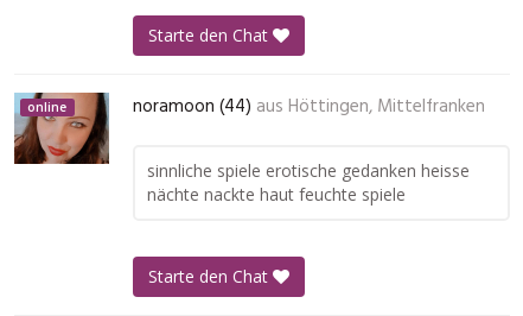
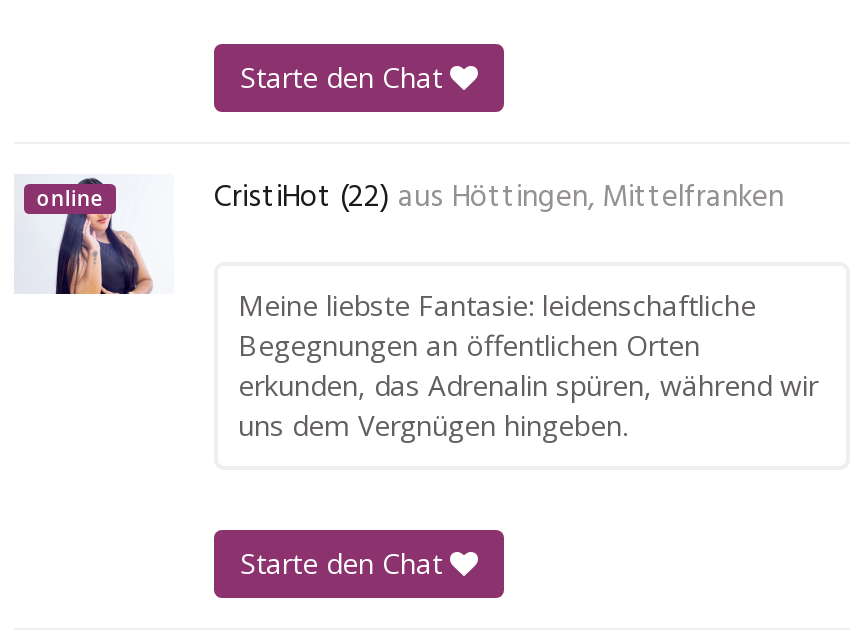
- [image]
- noramoon (44) aus Höttingen, Mittelfranken
+ [image]
+ CristiHot (22) aus Höttingen, Mittelfranken

- sinnliche spiele erotische gedanken heisse
- nächte nackte haut feuchte spiele
+ Meine liebste Fantasie: leidenschaftliche
+ Begegnungen an öffentlichen Orten
+ erkunden, das Adrenalin spüren, während wir
+ uns dem Vergnügen hingeben.
